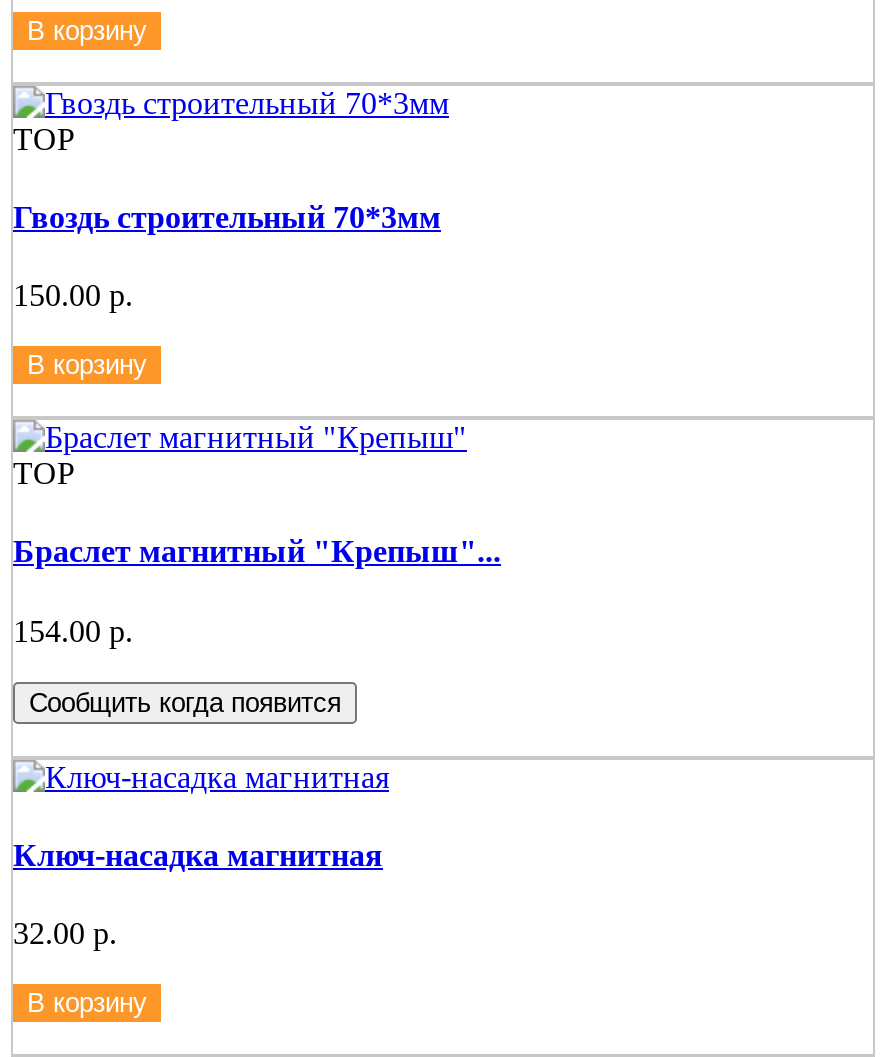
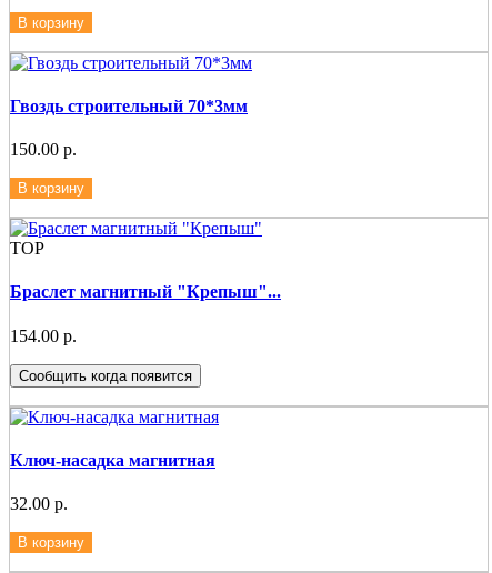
- ТОР
